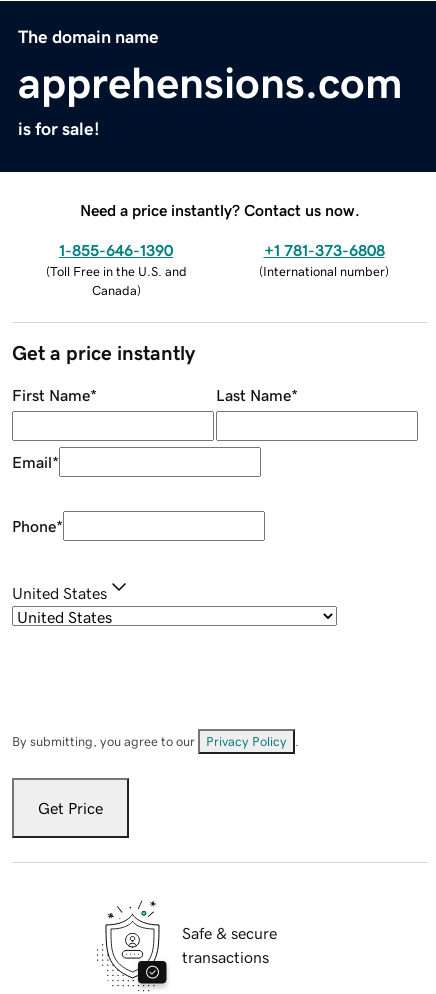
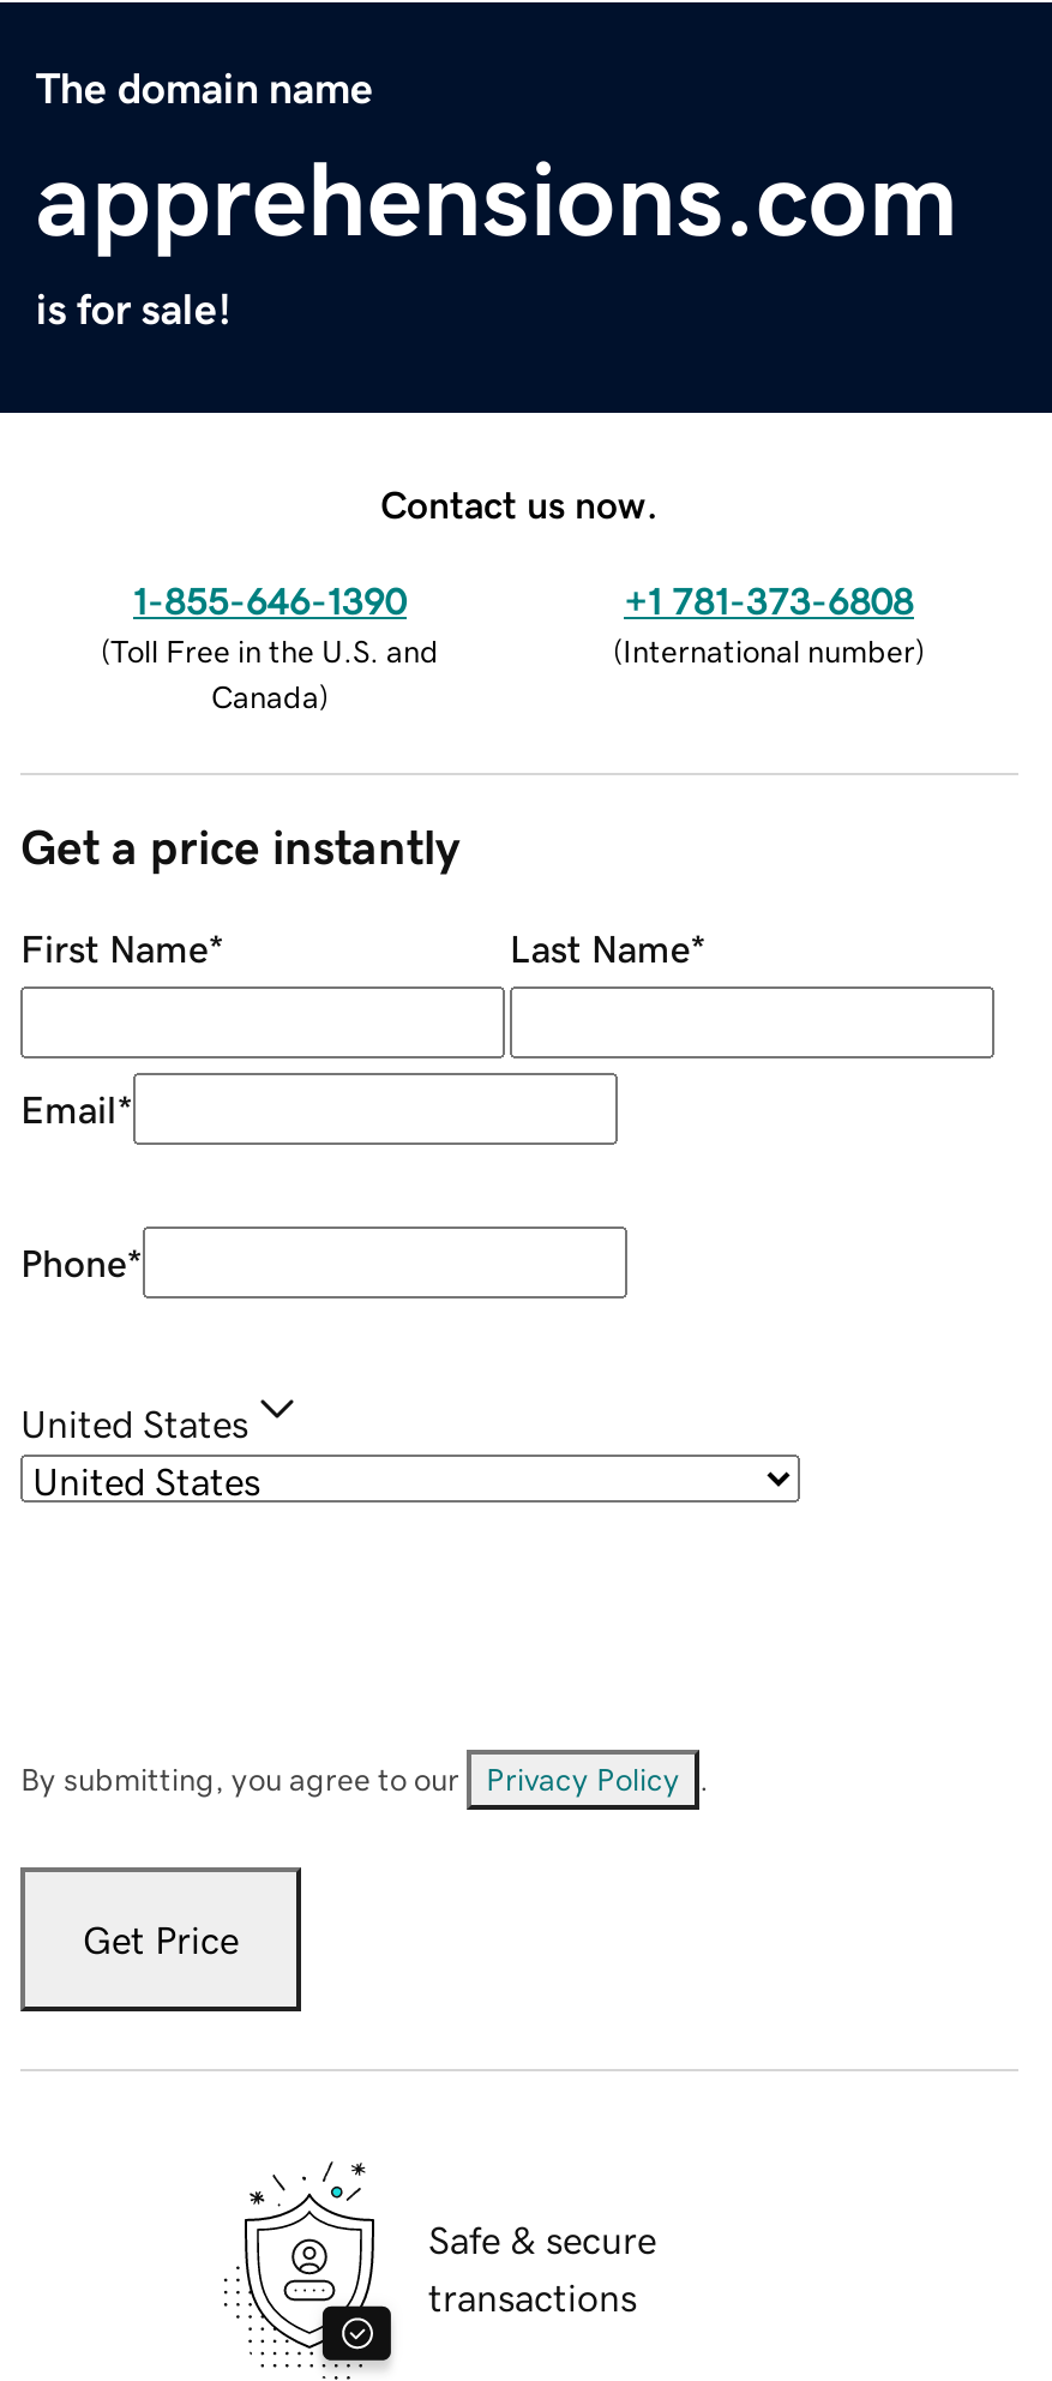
- Need a price instantly? Contact us now.
+ Contact us now.
